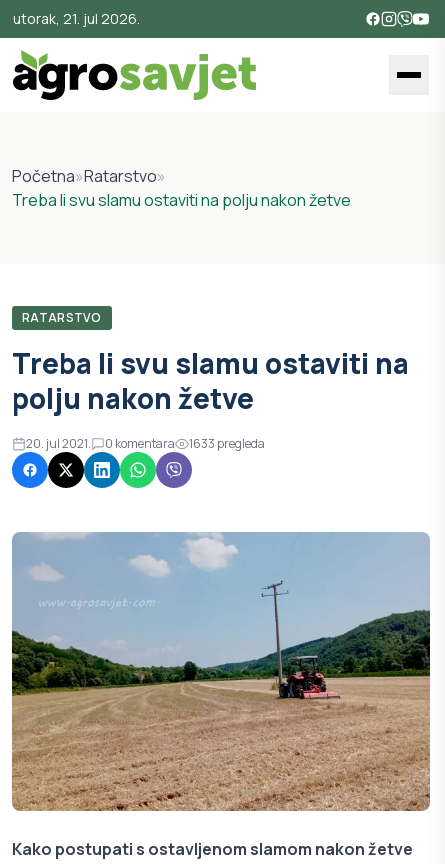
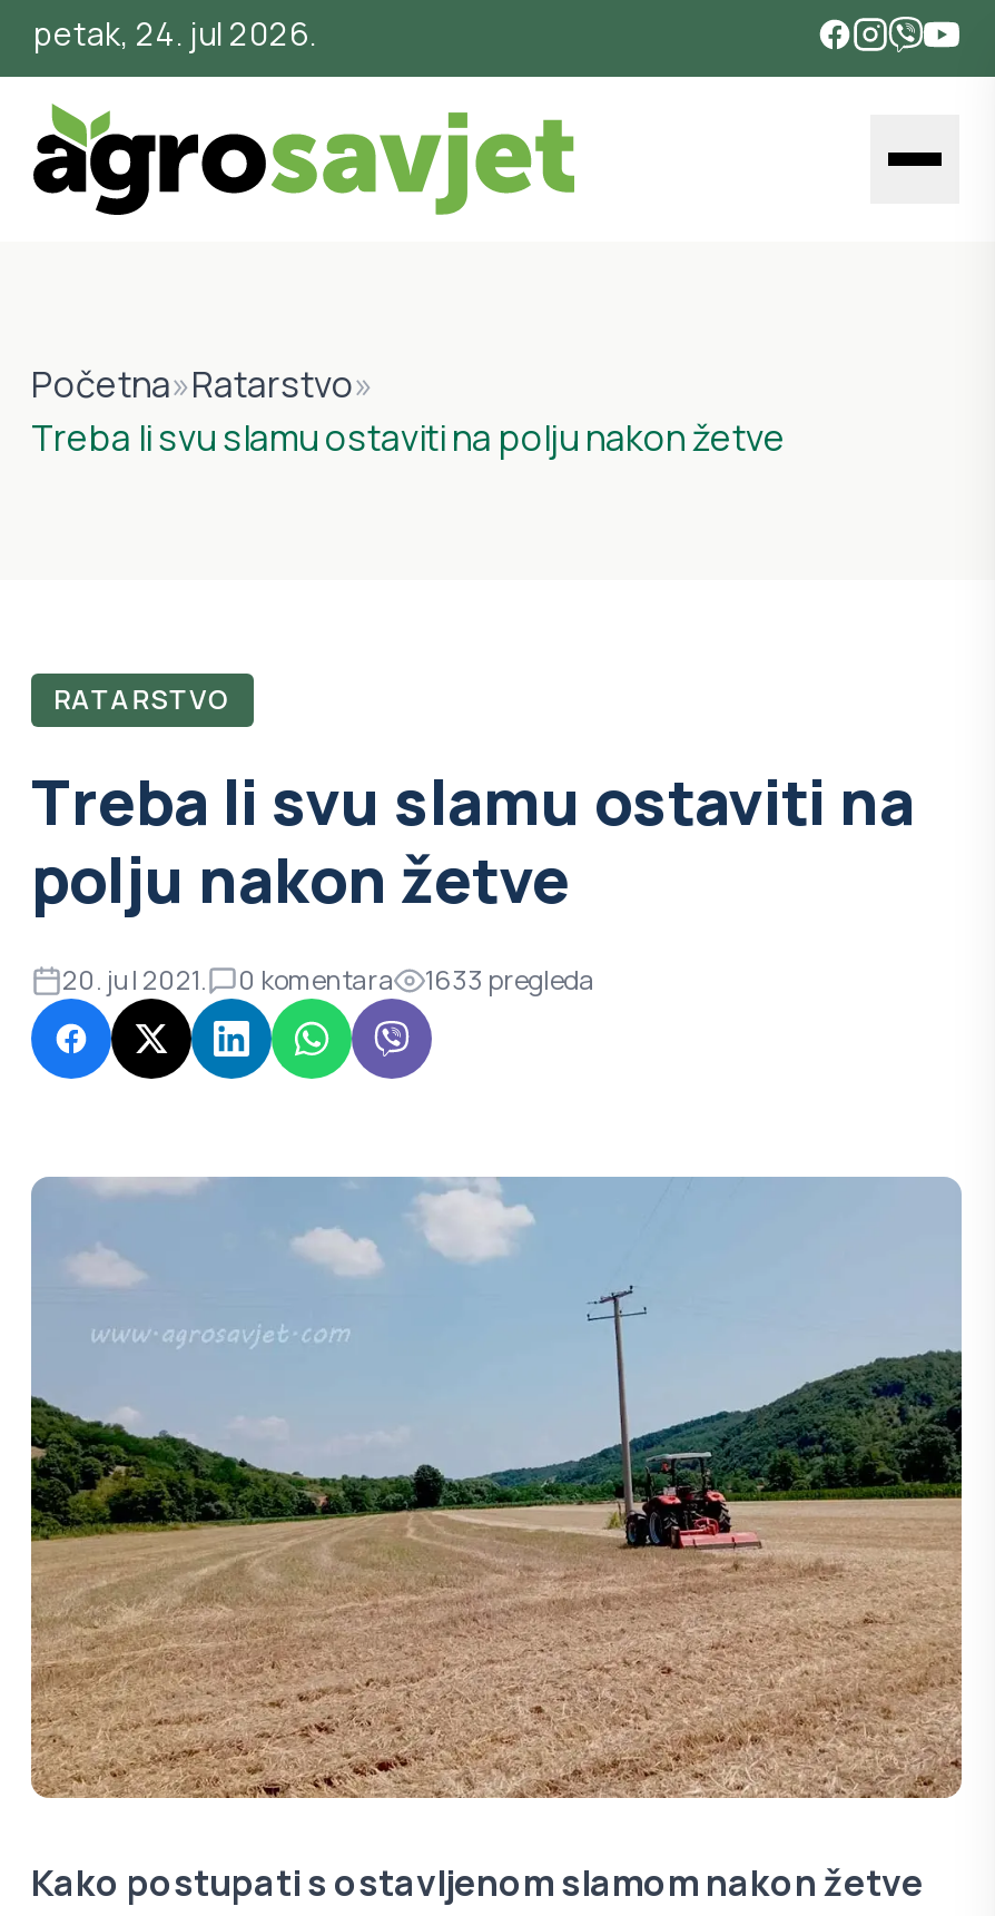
- utorak, 21. jul 2026.
+ petak, 24. jul 2026.
